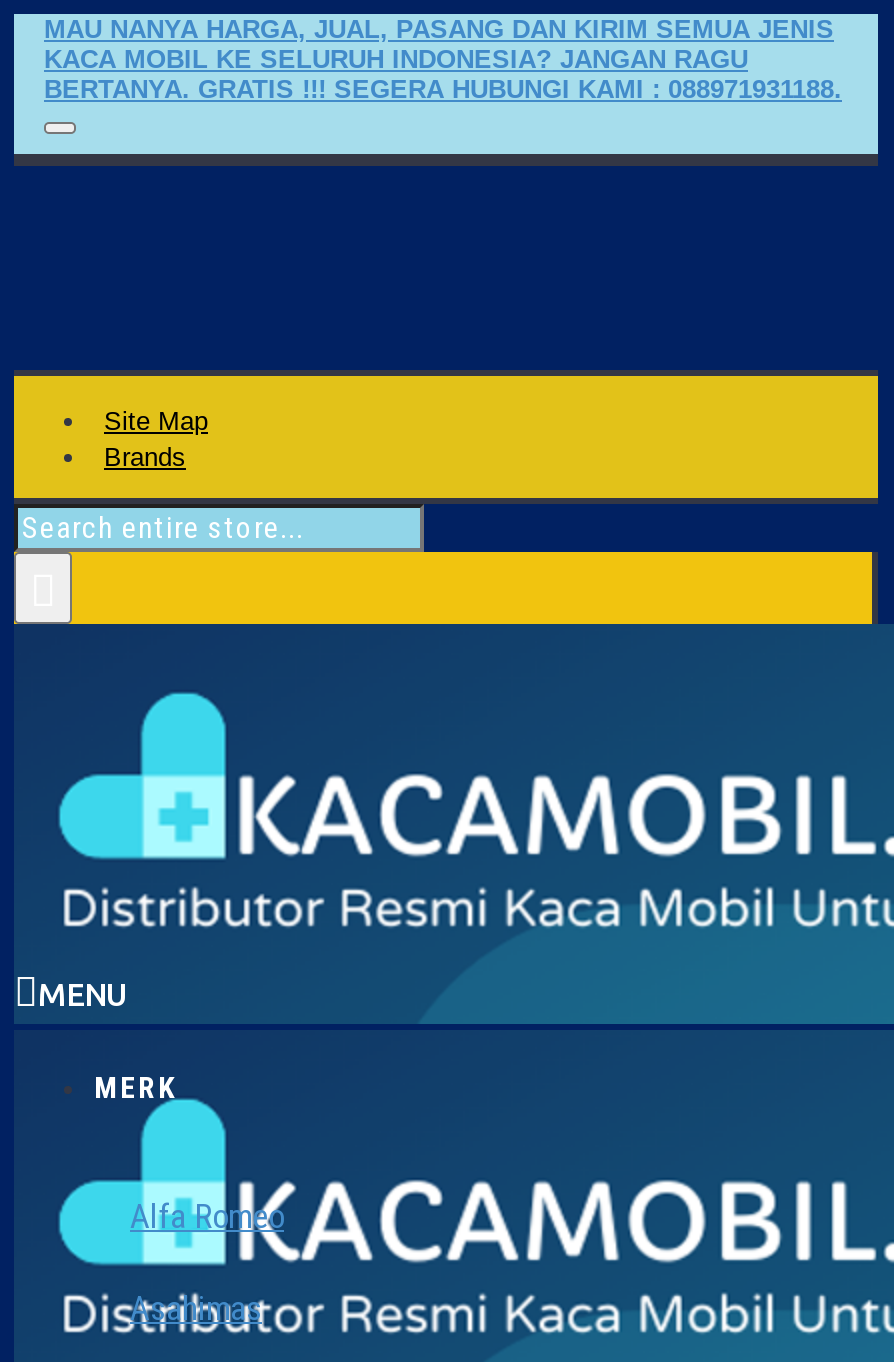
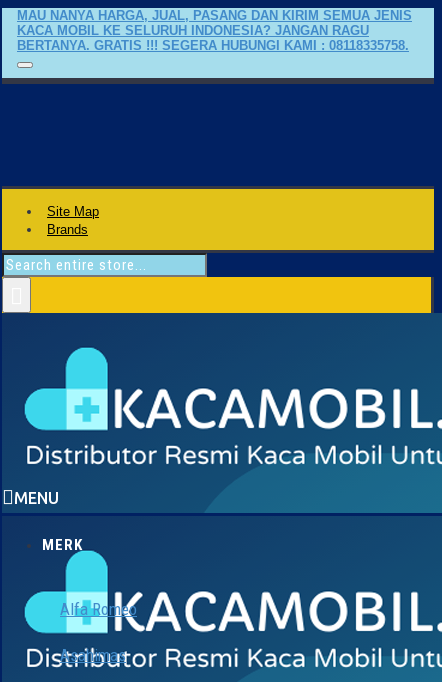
- BERTANYA. GRATIS !!! SEGERA HUBUNGI KAMI : 088971931188.
+ BERTANYA. GRATIS !!! SEGERA HUBUNGI KAMI : 08118335758.
